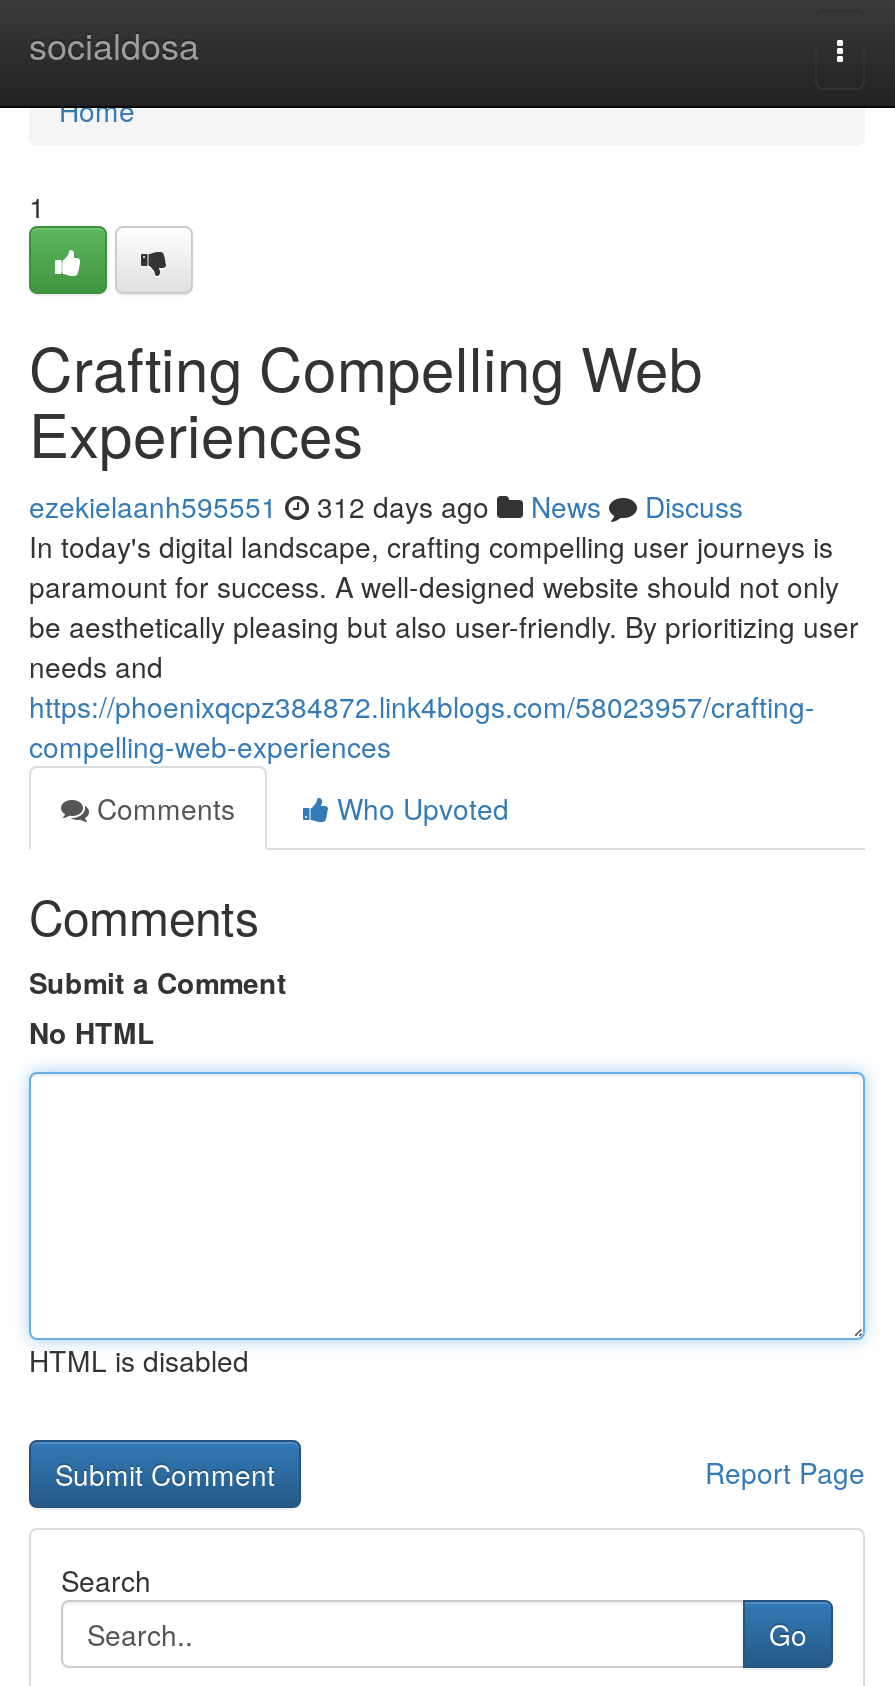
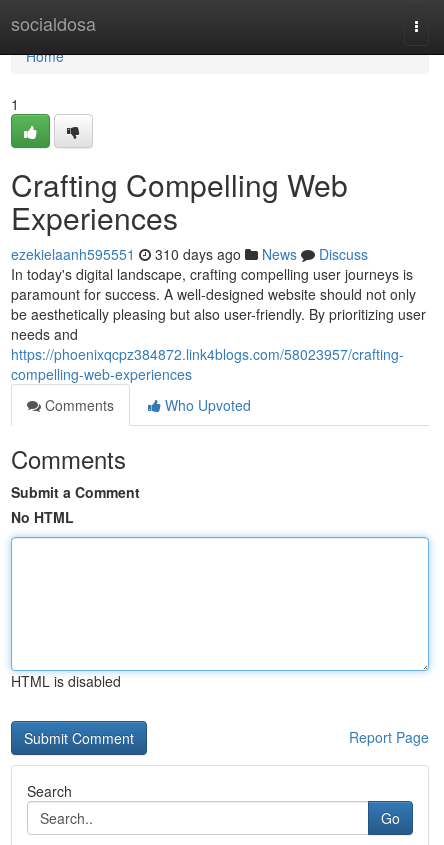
- ezekielaanh595551 312 days ago News Discuss
+ ezekielaanh595551 310 days ago News Discuss
